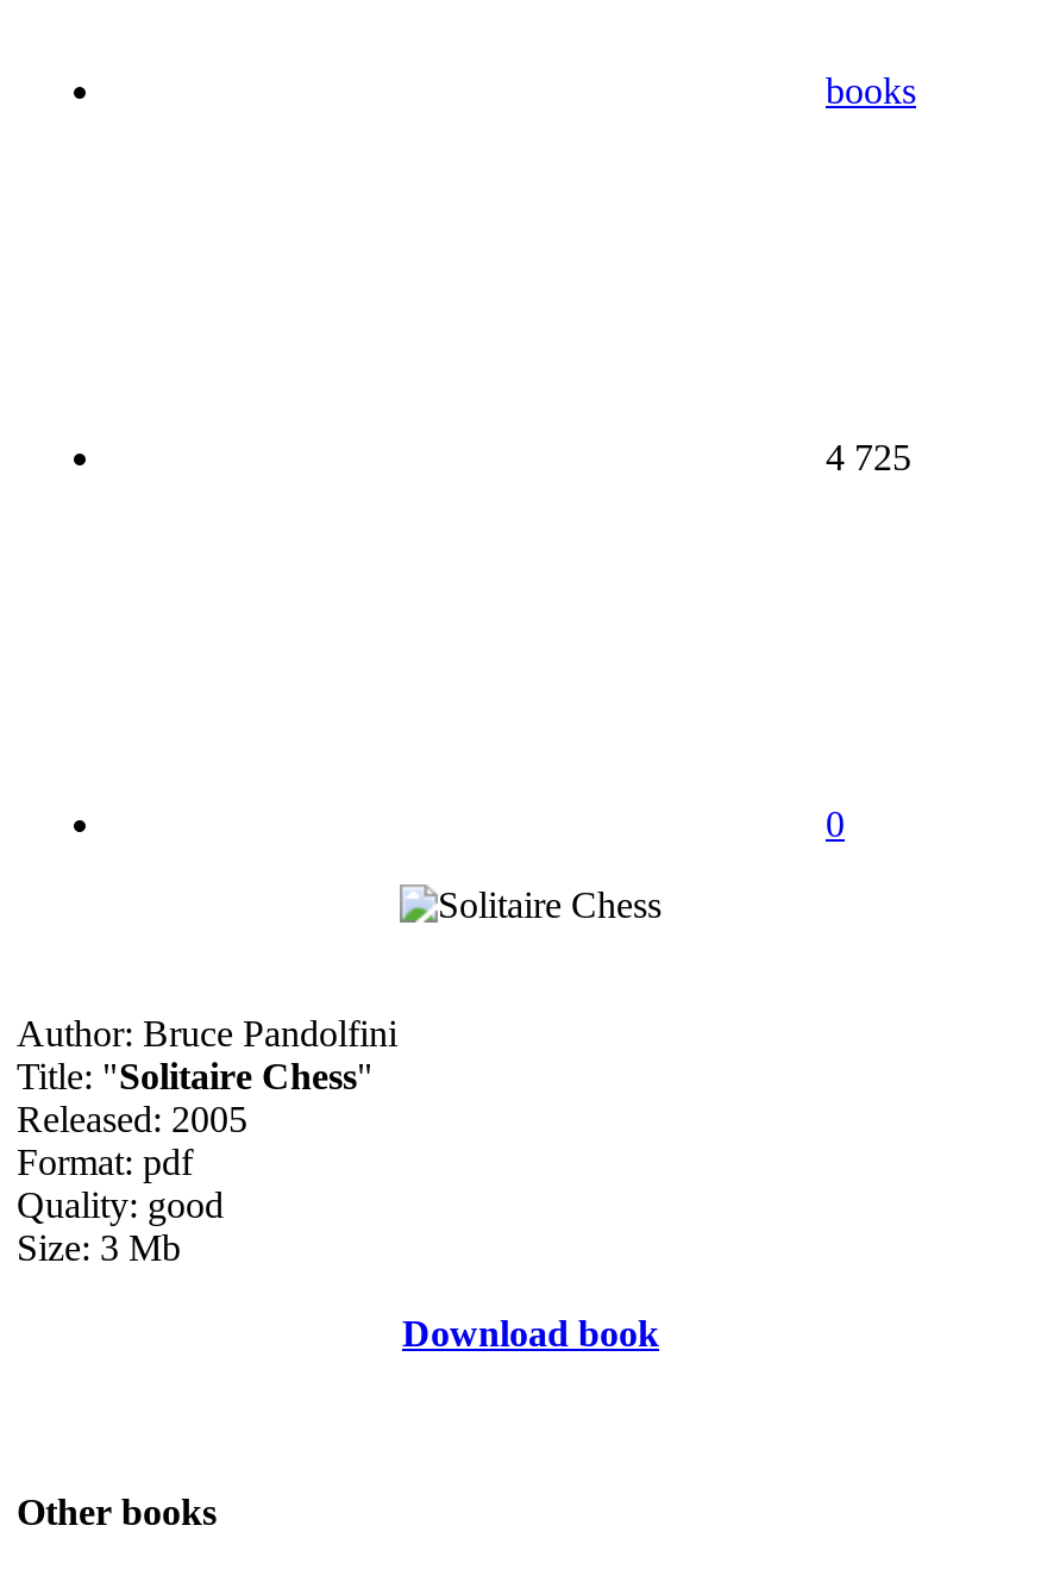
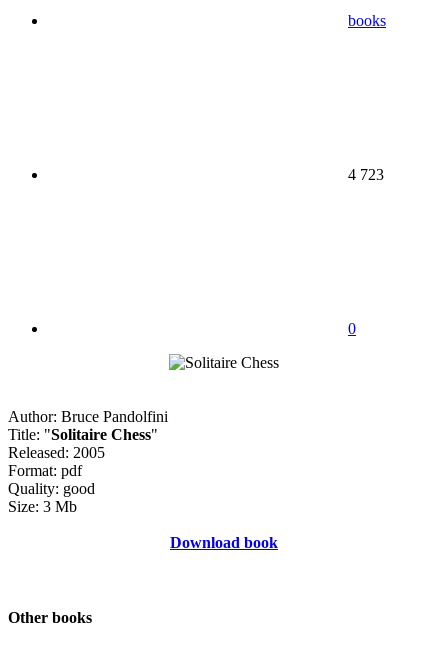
- 4 725
+ 4 723
